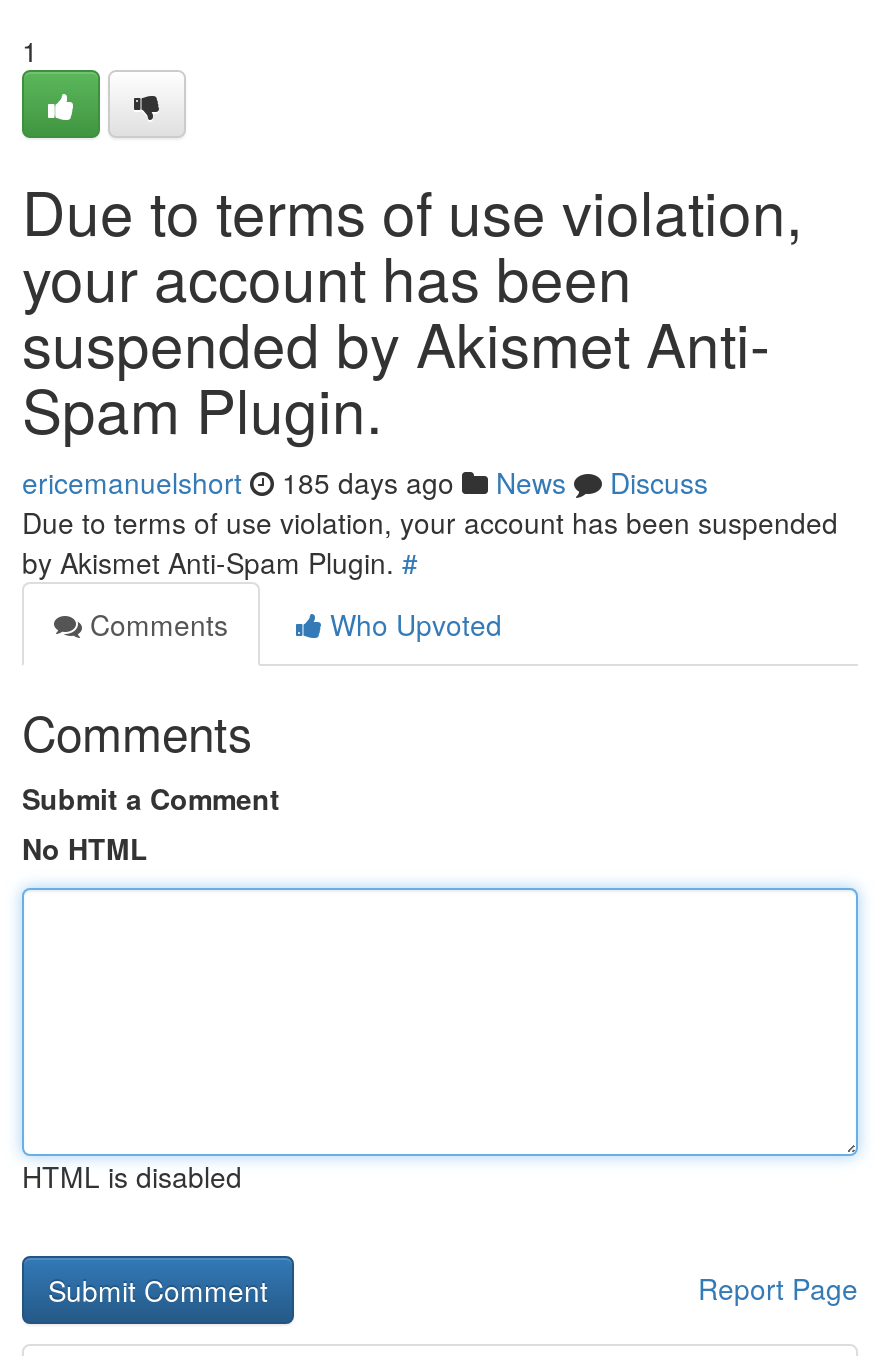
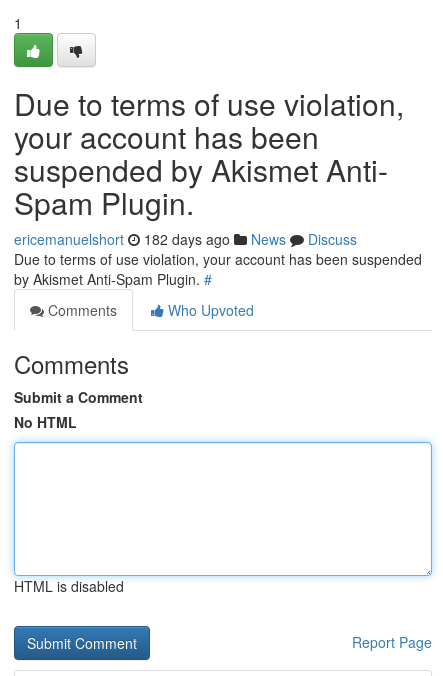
- ericemanuelshort 185 days ago News Discuss
+ ericemanuelshort 182 days ago News Discuss
